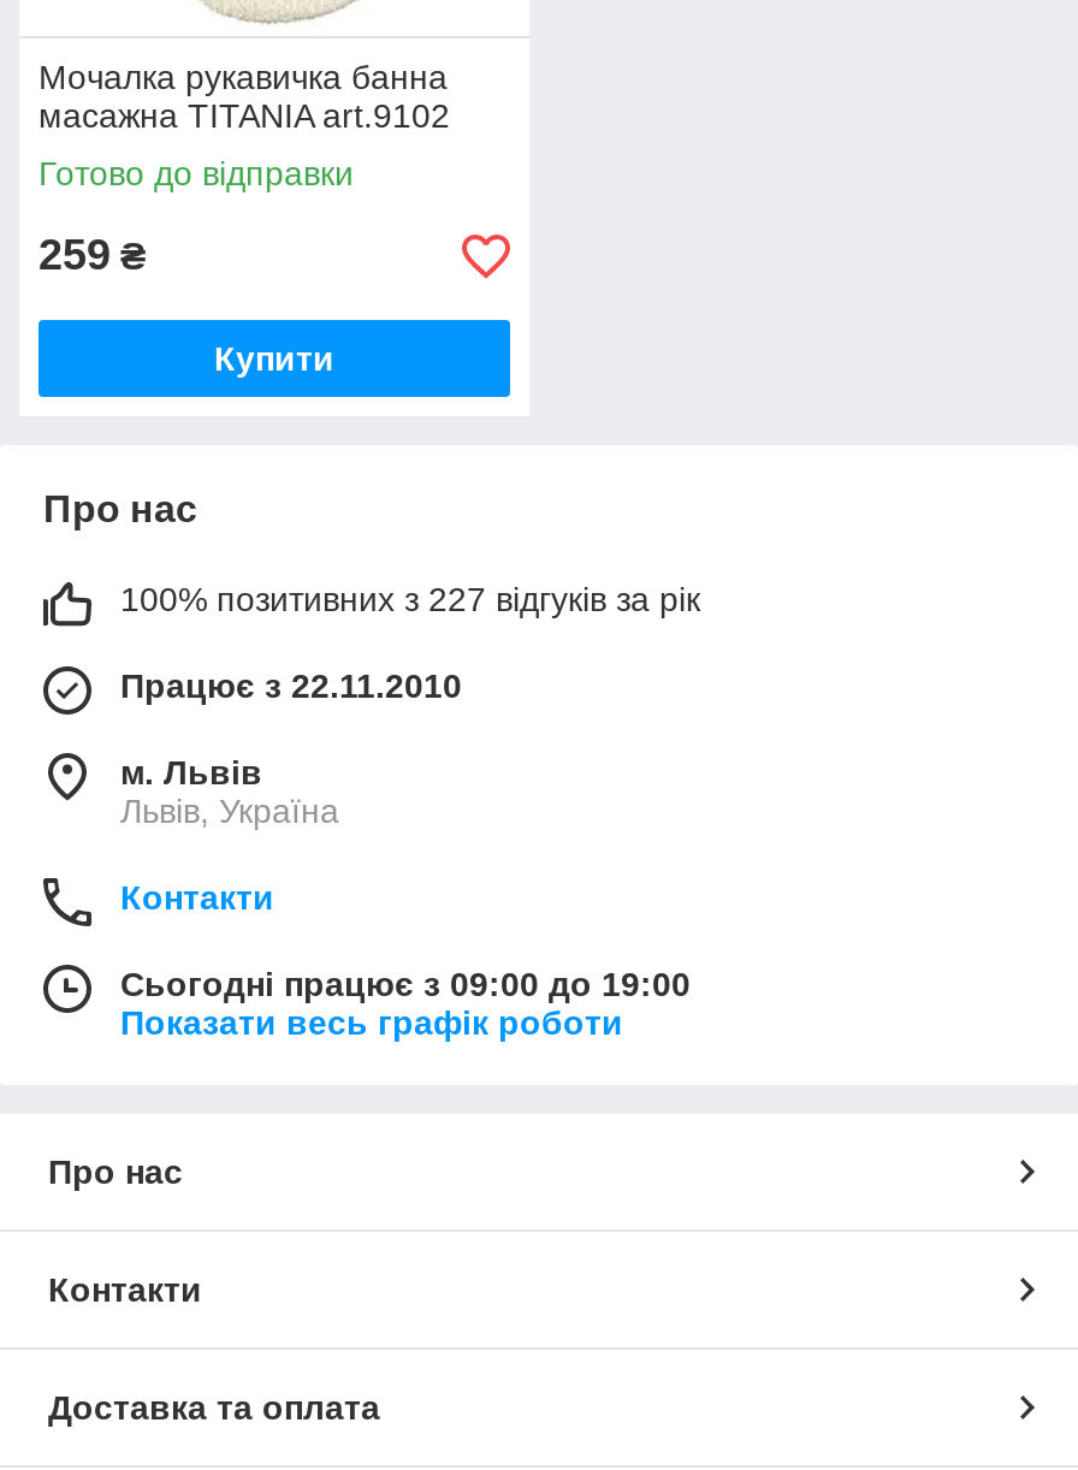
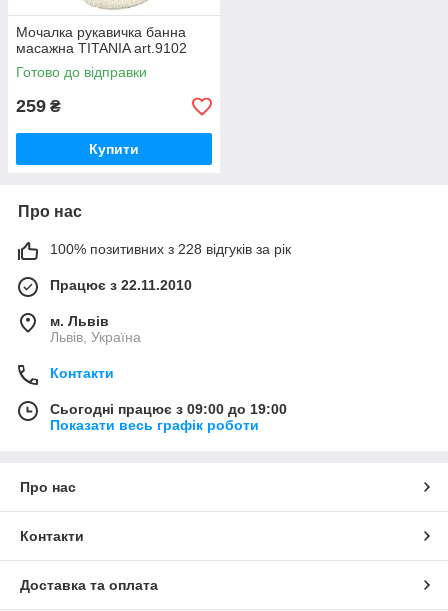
- 100% позитивних з 227 відгуків за рік
+ 100% позитивних з 228 відгуків за рік
